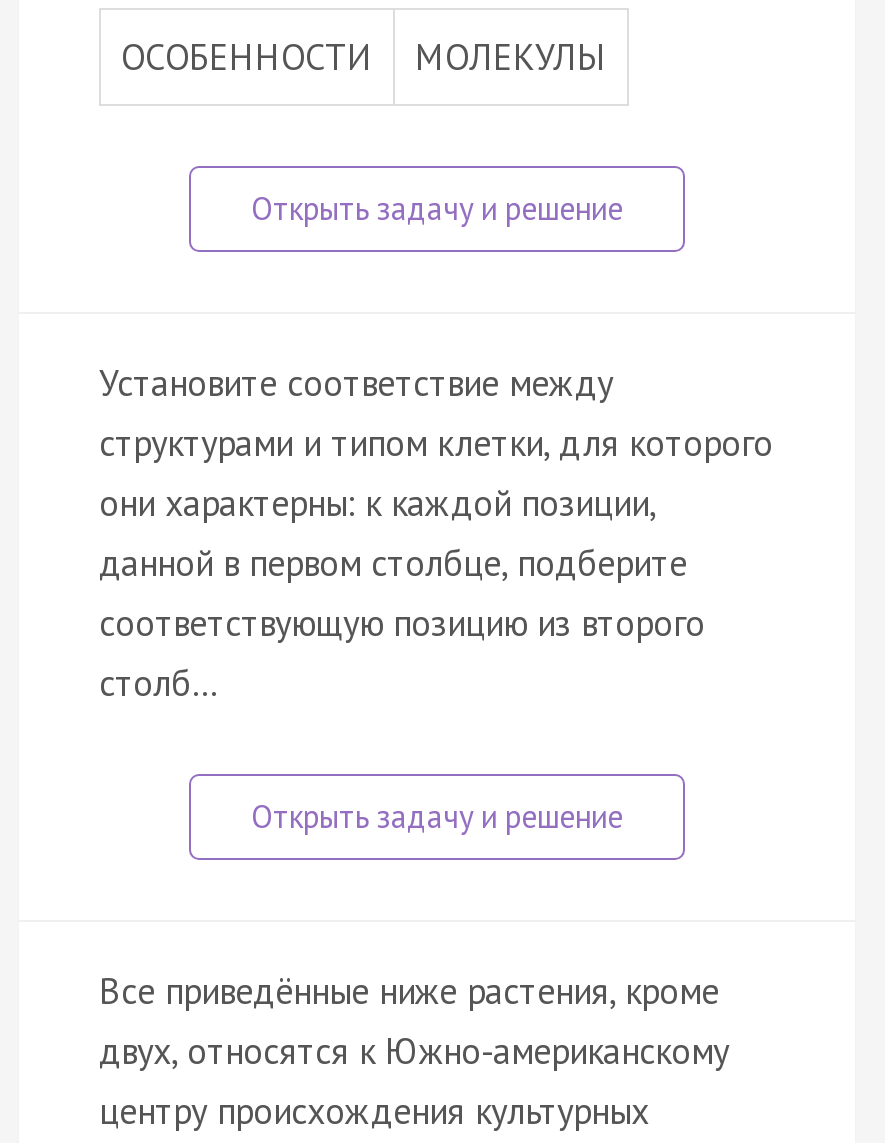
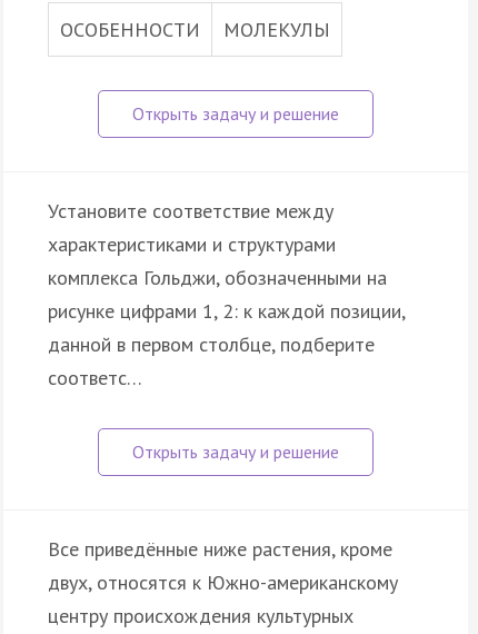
- структурами и типом клетки, для которого
- они характерны: к каждой позиции,
+ характеристиками и структурами
+ комплекса Гольджи, обозначенными на
+ рисунке цифрами 1, 2: к каждой позиции,

moved down: данной в первом столбце, подберите

- соответствующую позицию из второго
- столб…
+ соответс…
